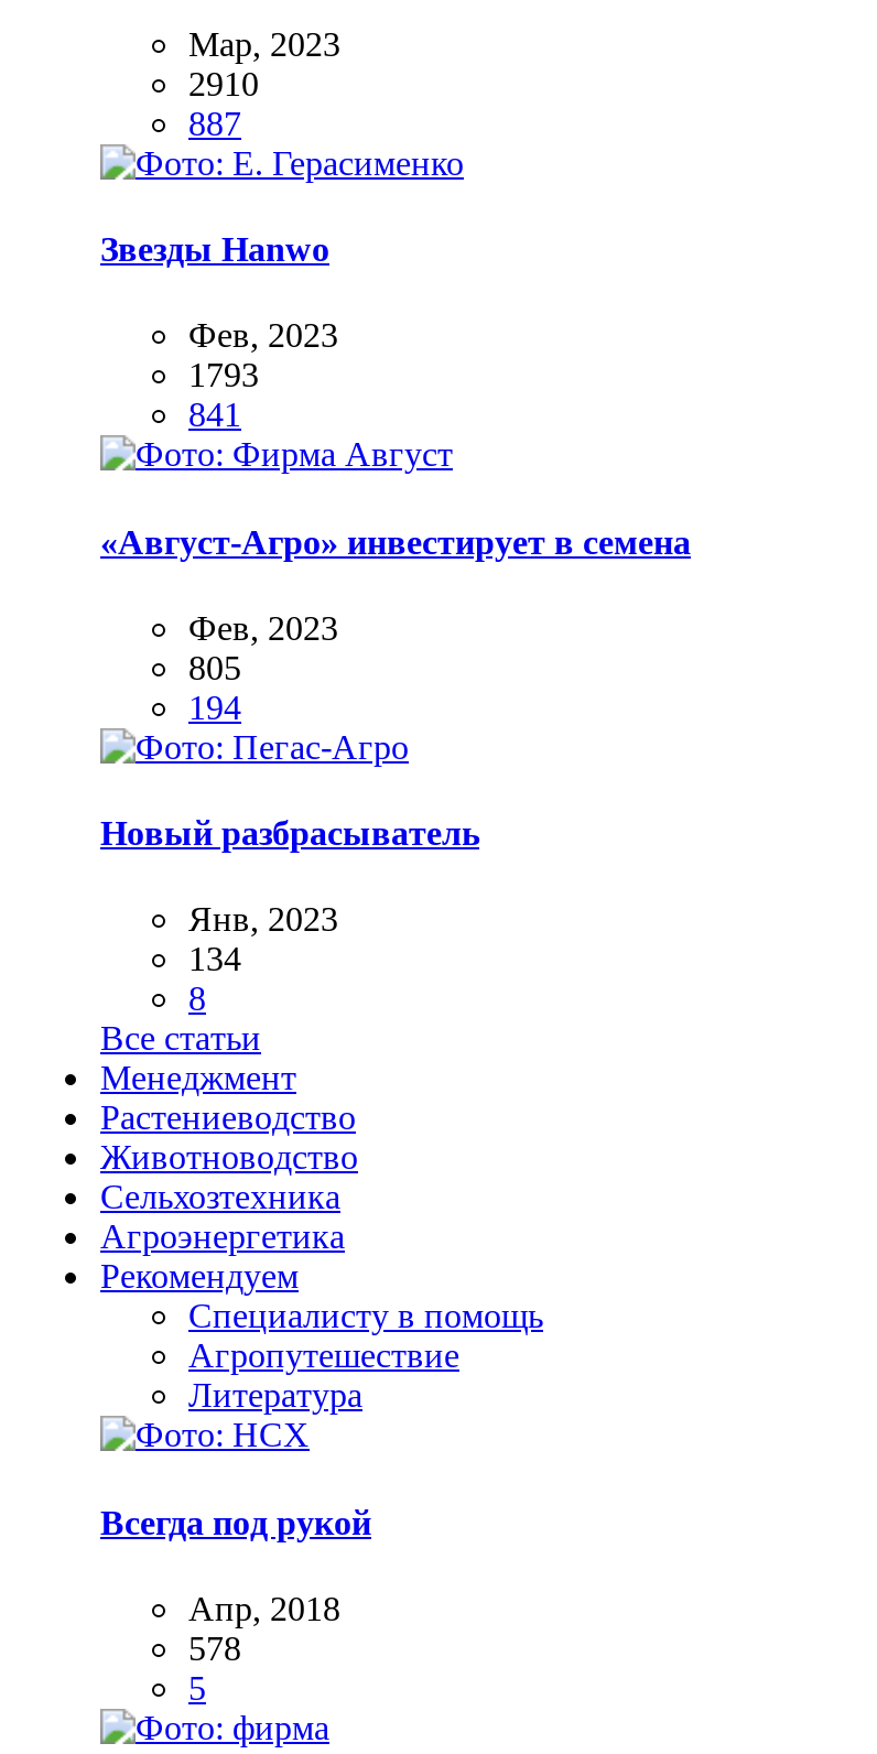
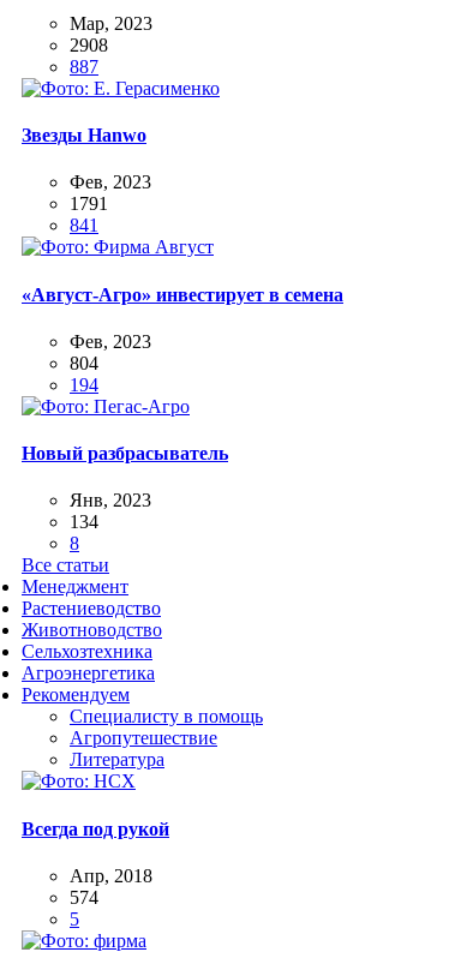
- 2910
+ 2908

- 1793
+ 1791

- 805
+ 804

- 578
+ 574
